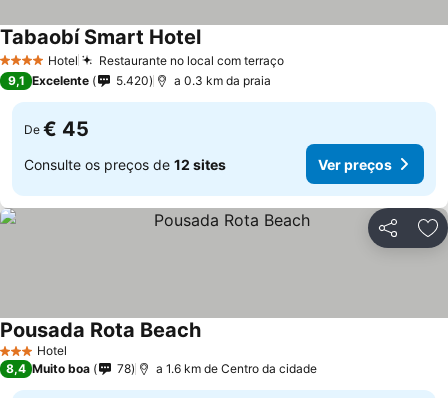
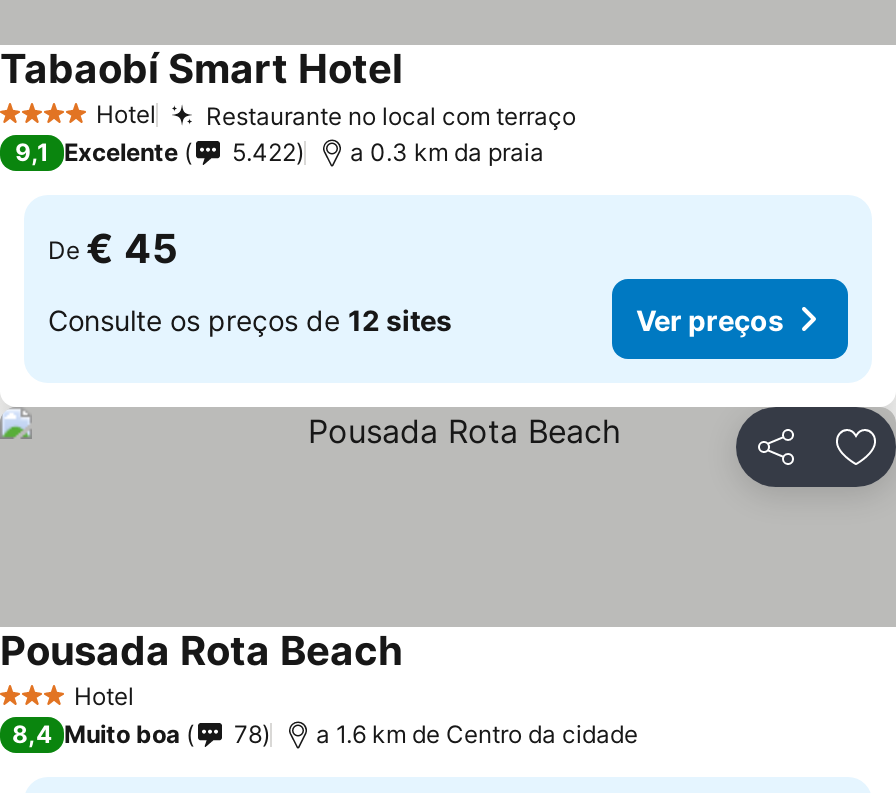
- 5.420
+ 5.422
